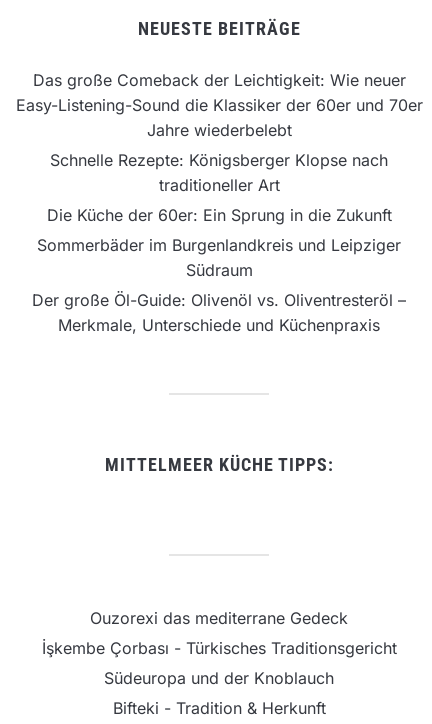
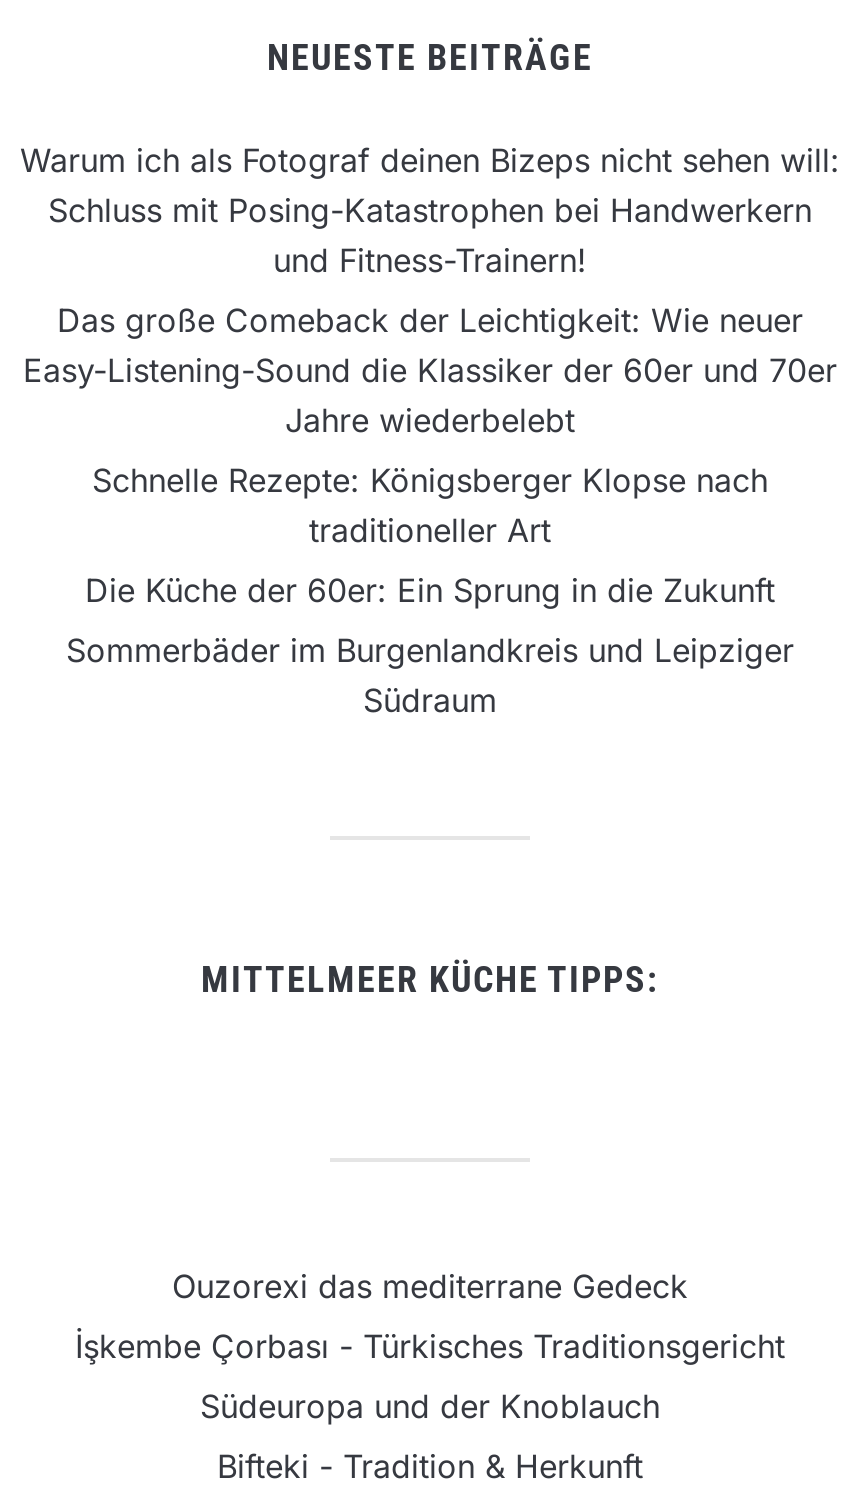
+ Warum ich als Fotograf deinen Bizeps nicht sehen will:
+ Schluss mit Posing-Katastrophen bei Handwerkern
+ und Fitness-Trainern!

moved down: Das große Comeback der Leichtigkeit: Wie neuer | Easy-Listening-Sound die Klassiker der 60er und 70er | Jahre wiederbelebt | Schnelle Rezepte: Königsberger Klopse nach | traditioneller Art | Die Küche der 60er: Ein Sprung in die Zukunft | Sommerbäder im Burgenlandkreis und Leipziger | Südraum

- Der große Öl-Guide: Olivenöl vs. Oliventresteröl –
- Merkmale, Unterschiede und Küchenpraxis
